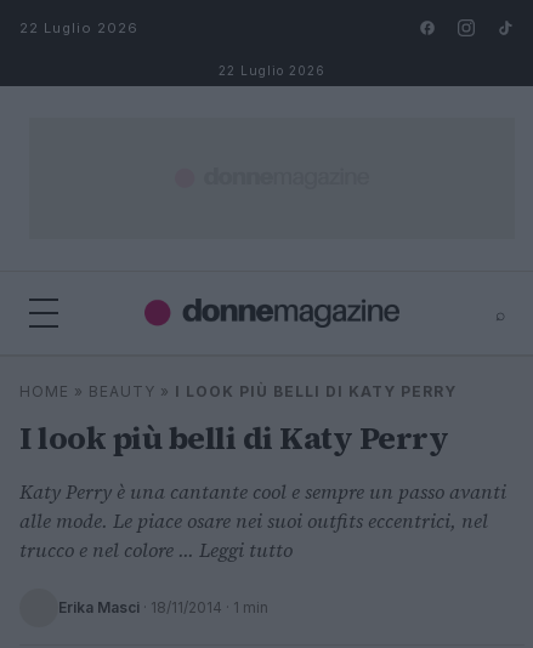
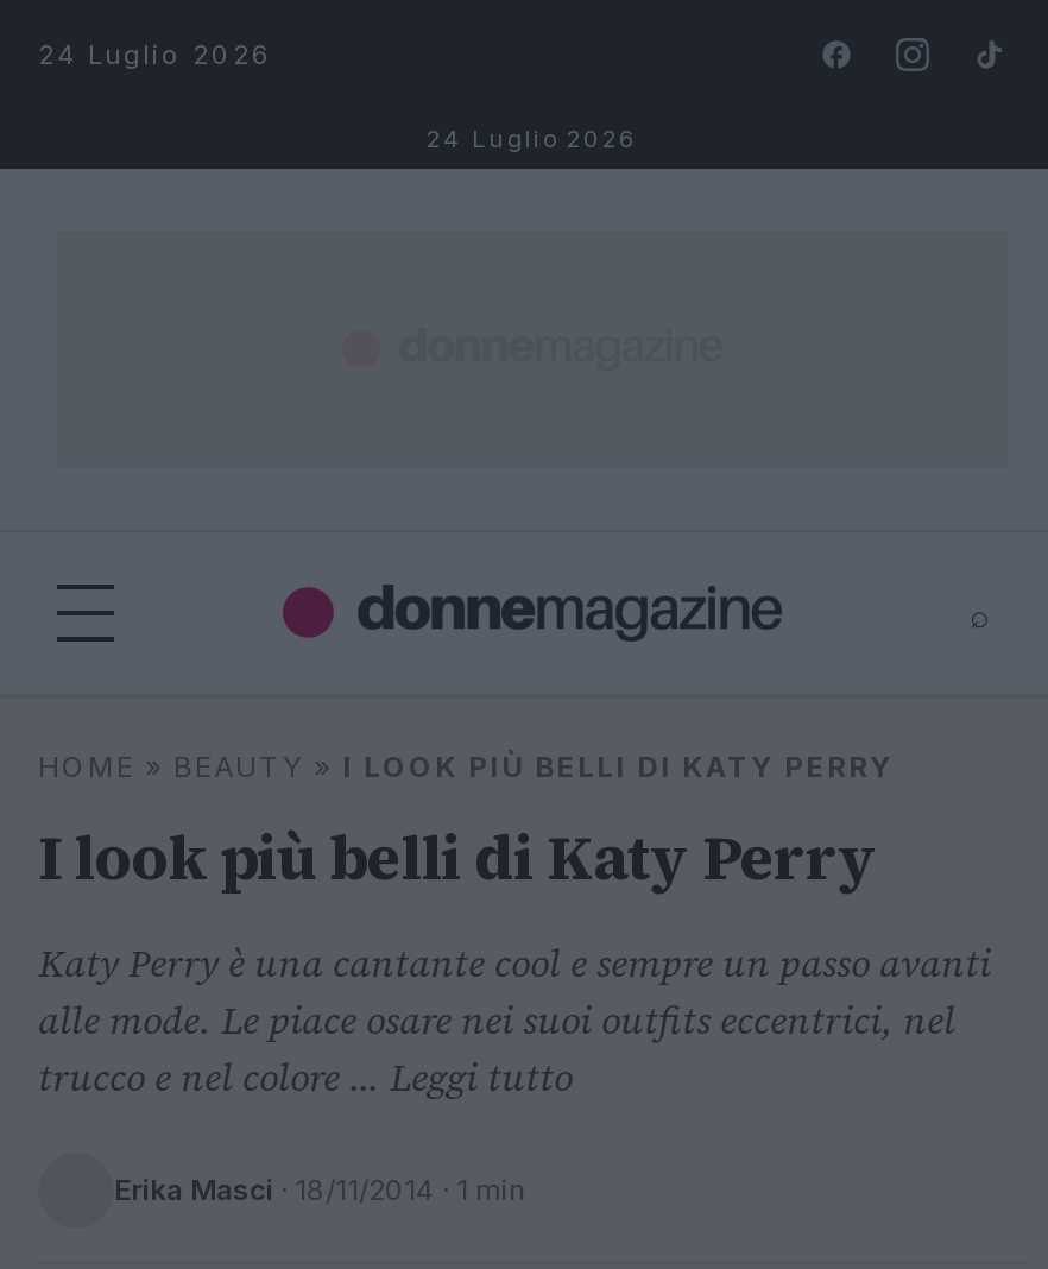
- 22 Luglio 2026
+ 24 Luglio 2026

- 22 Luglio 2026
+ 24 Luglio 2026
